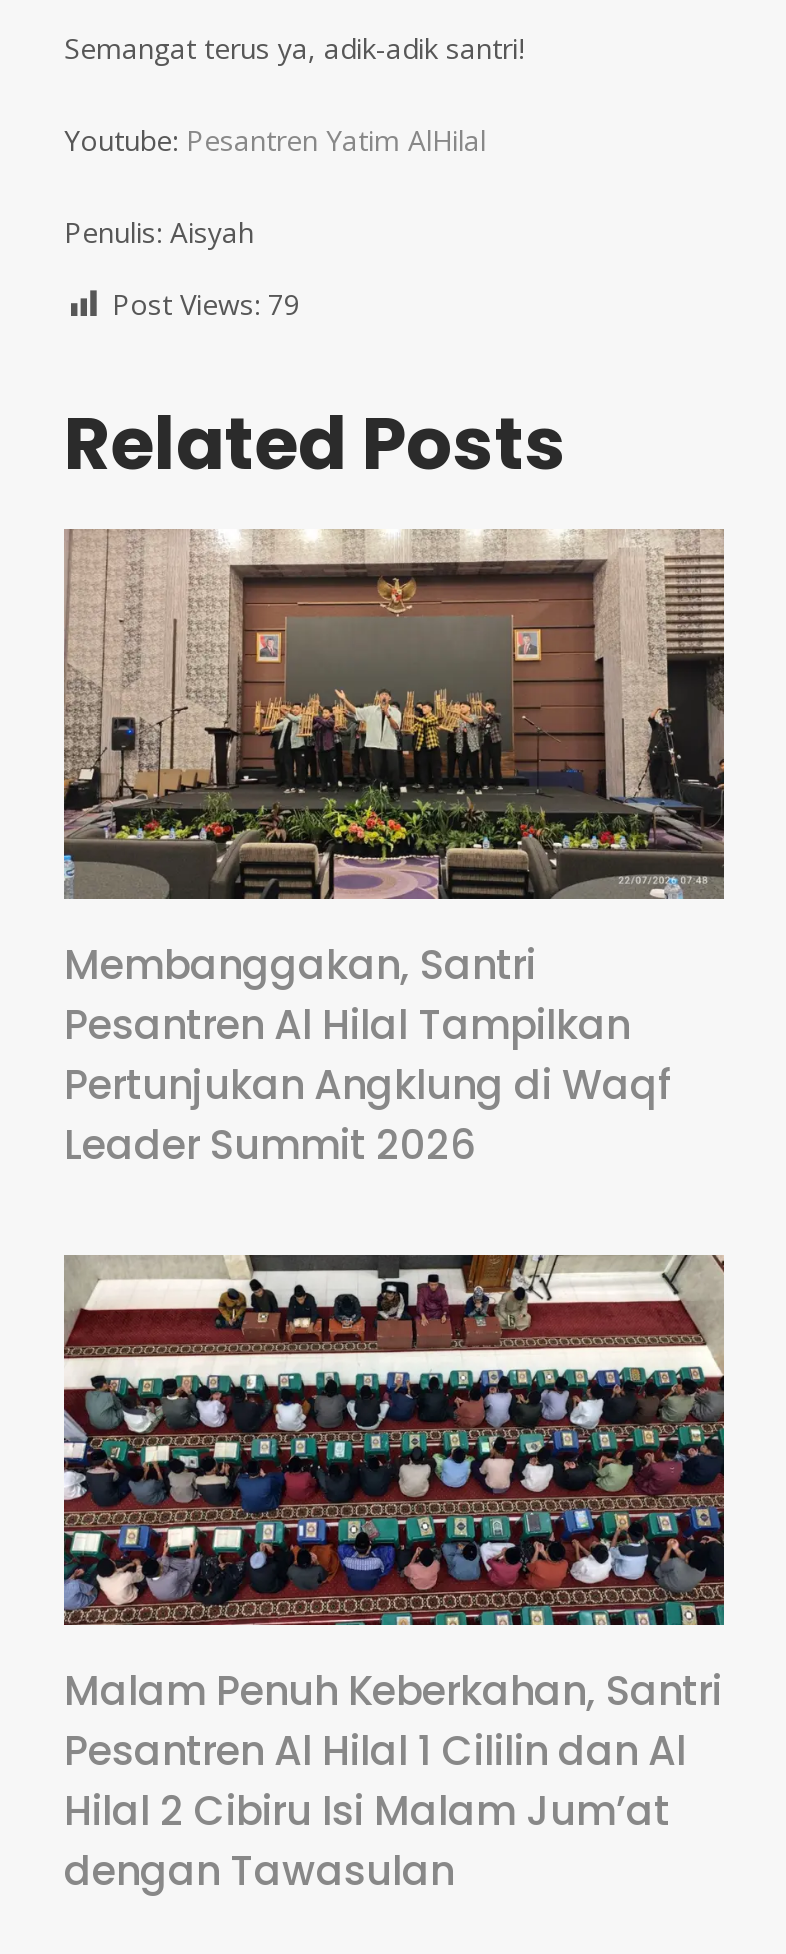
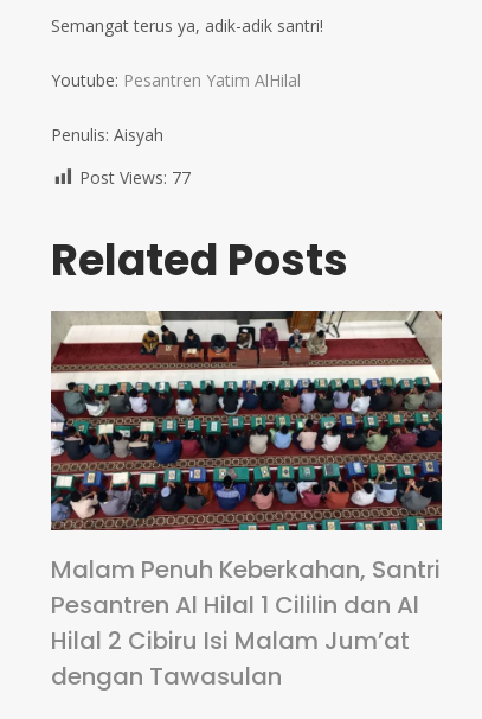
- Post Views: 79
+ Post Views: 77

- [image]
- Membanggakan, Santri
- Pesantren Al Hilal Tampilkan
- Pertunjukan Angklung di Waqf
- Leader Summit 2026
